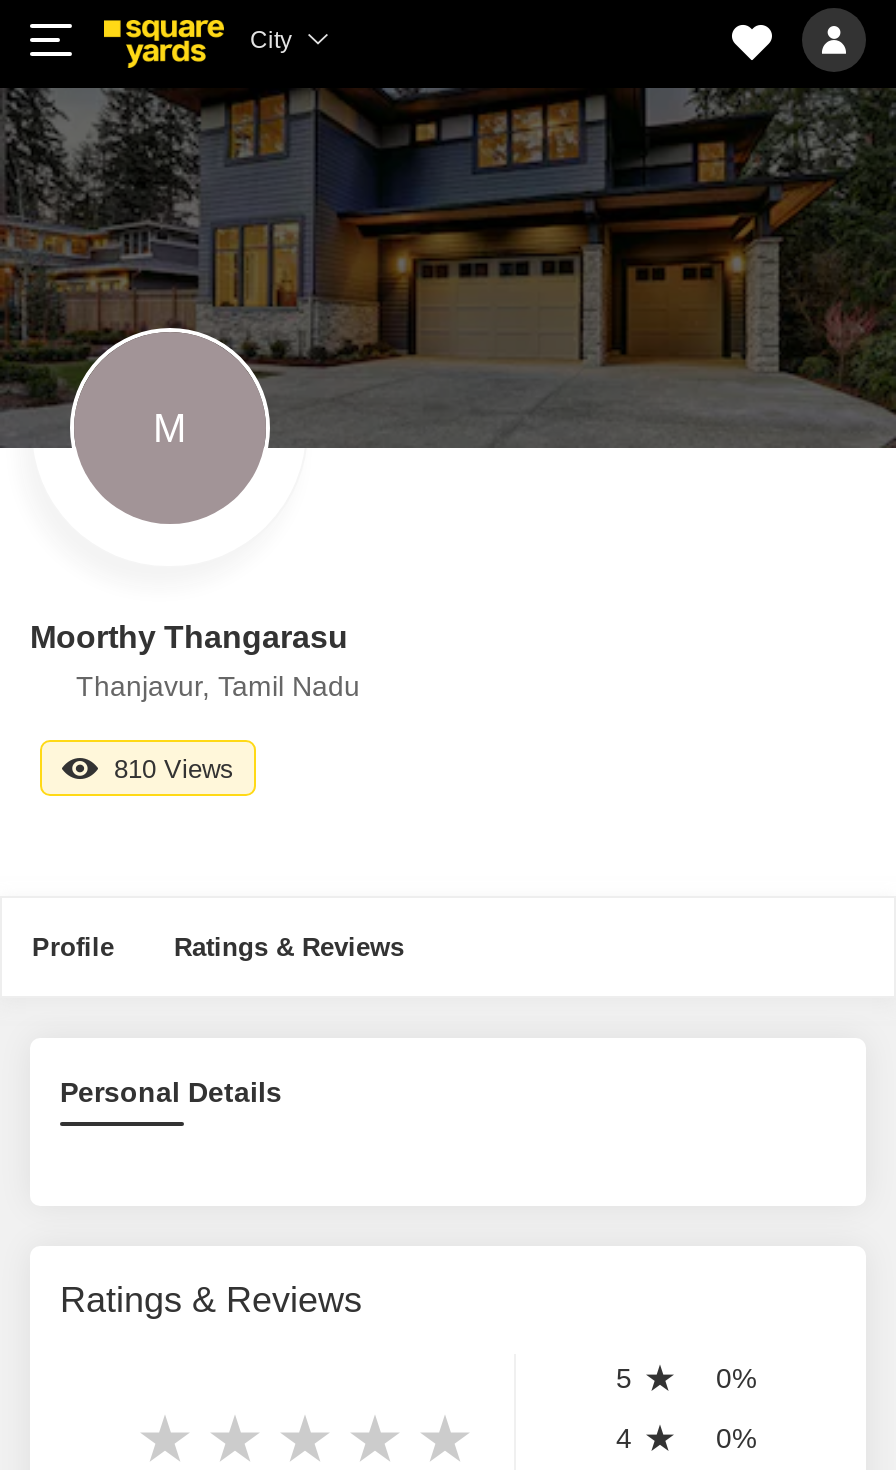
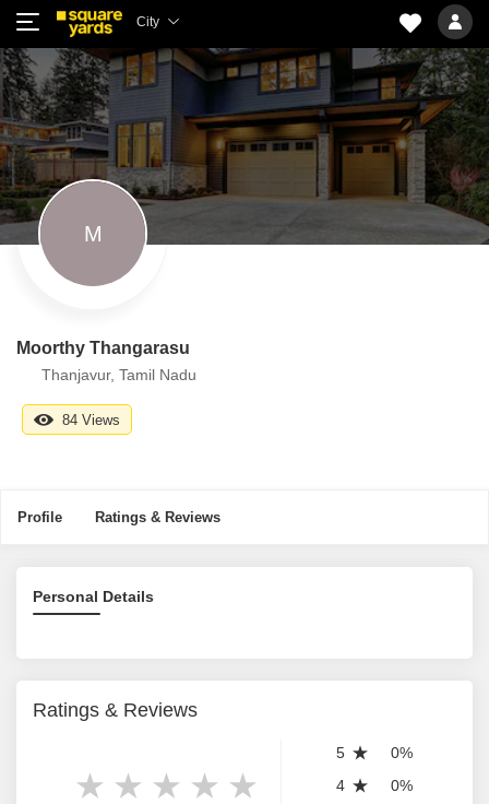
- 810 Views
+ 84 Views
